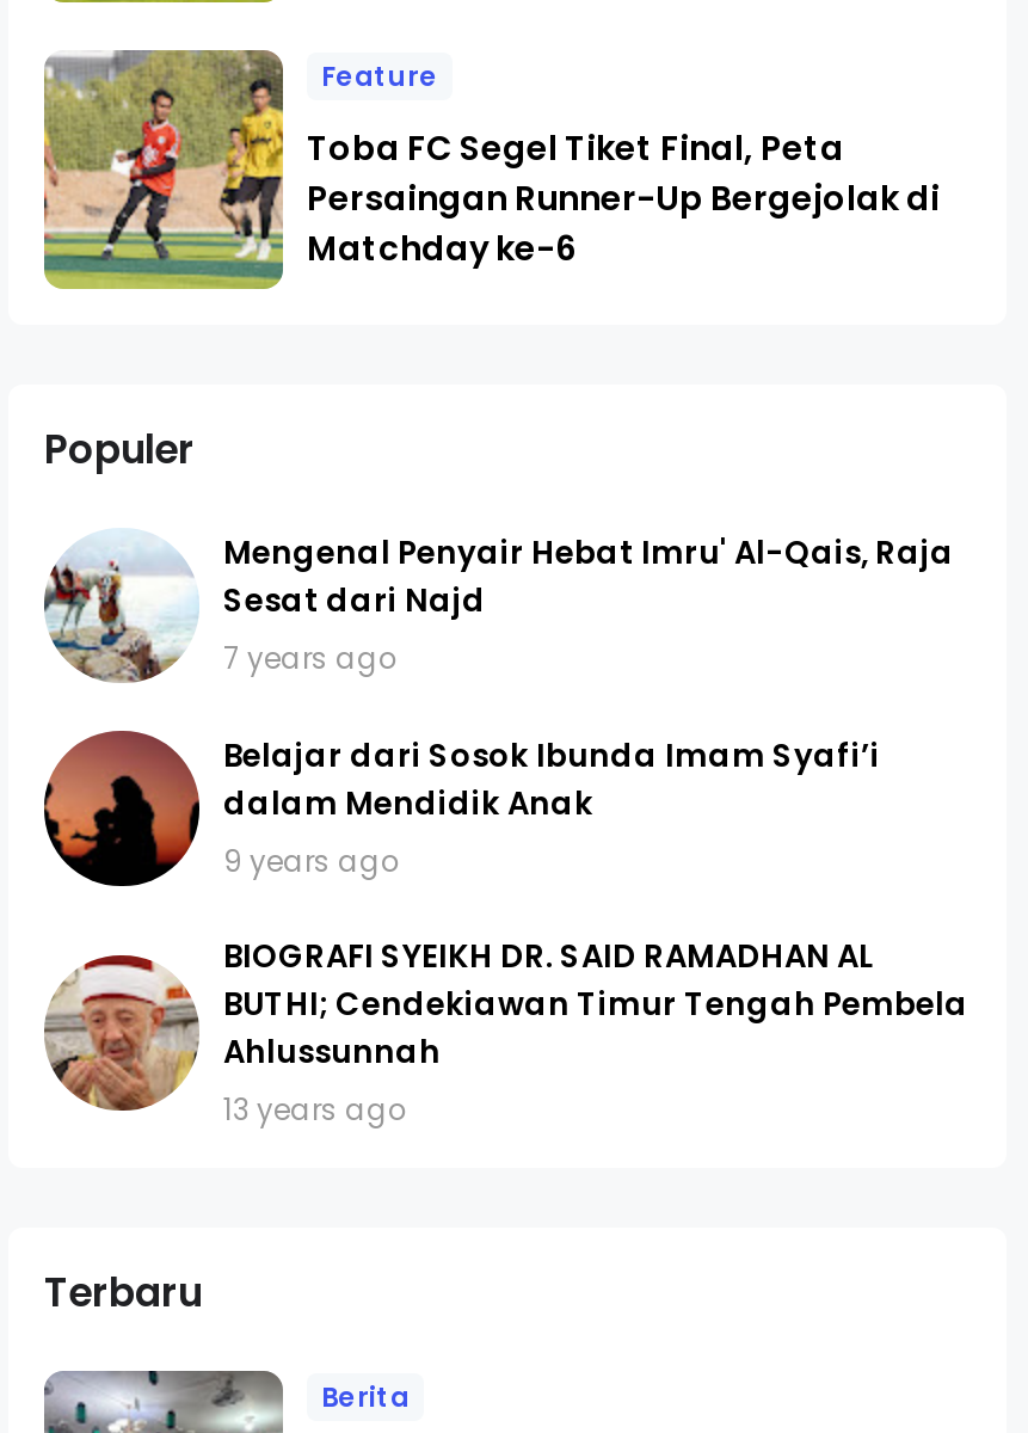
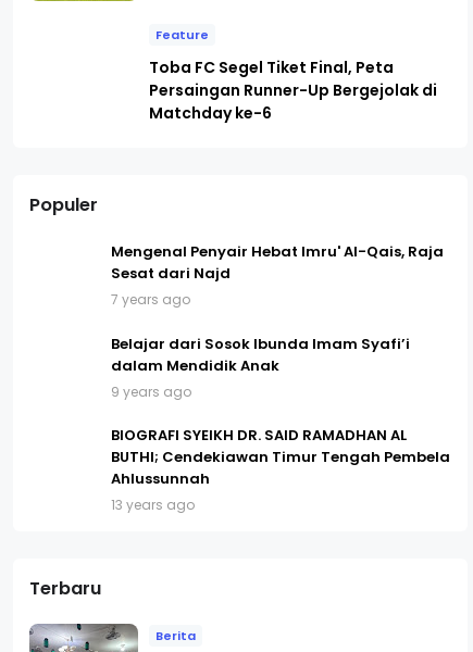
- [image]

- [image]

- [image]

- [image]
